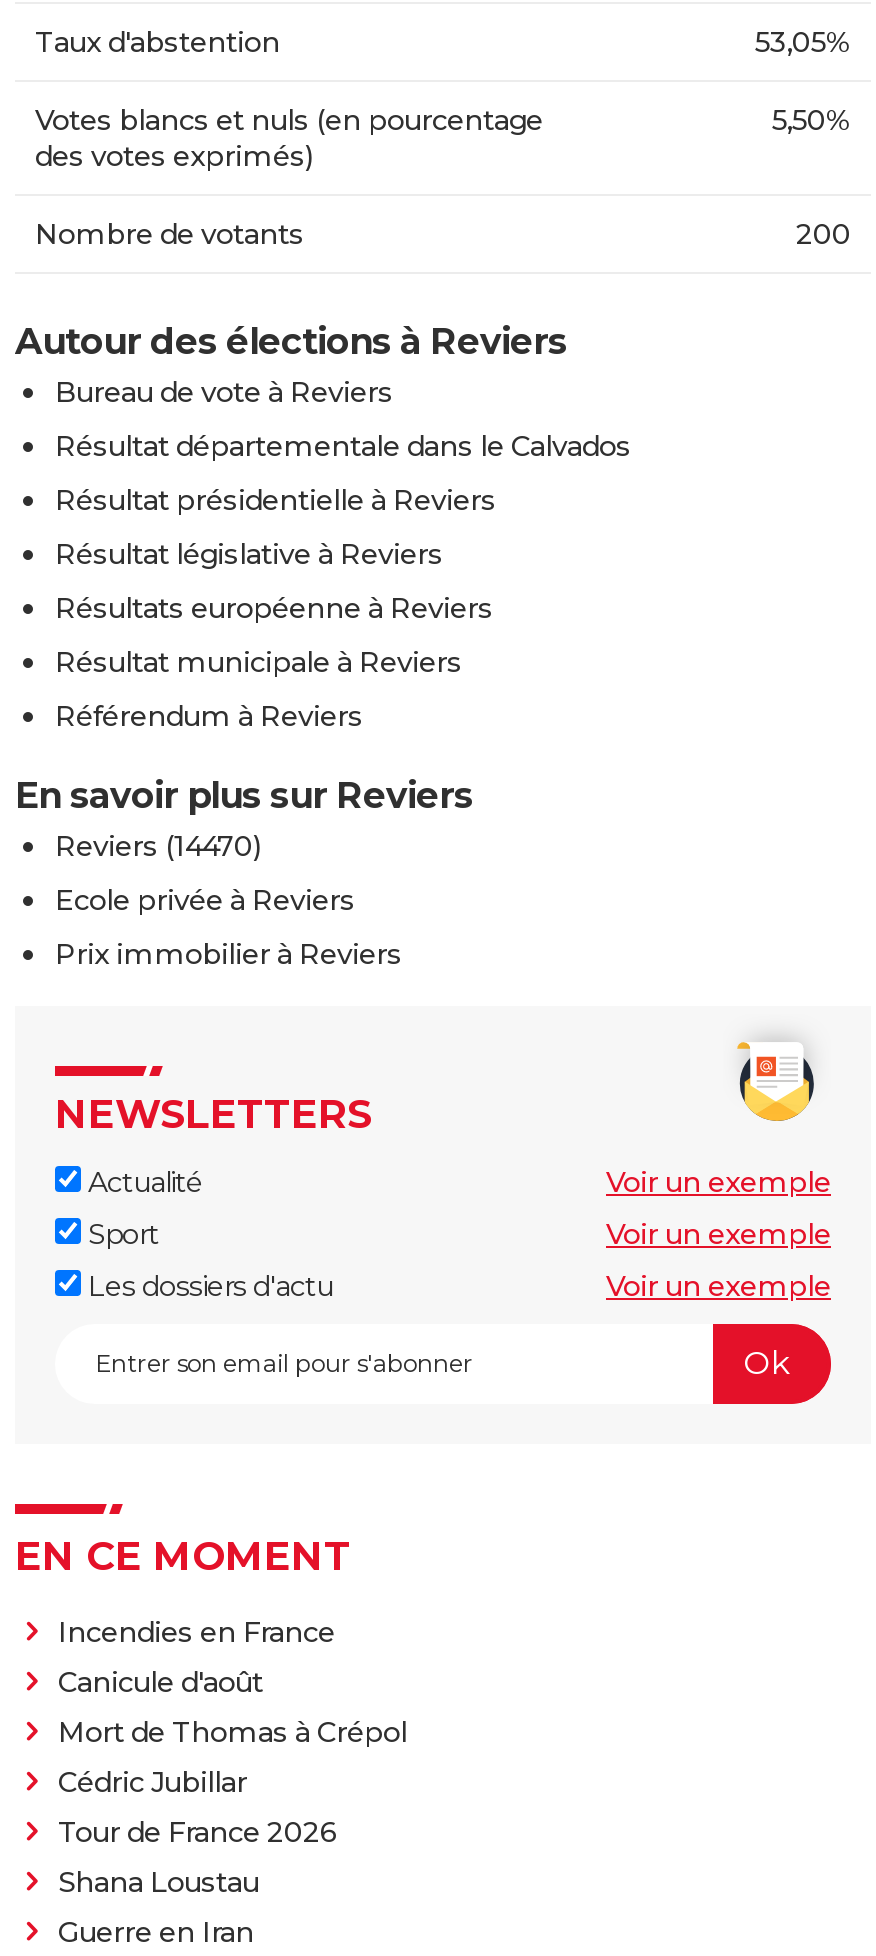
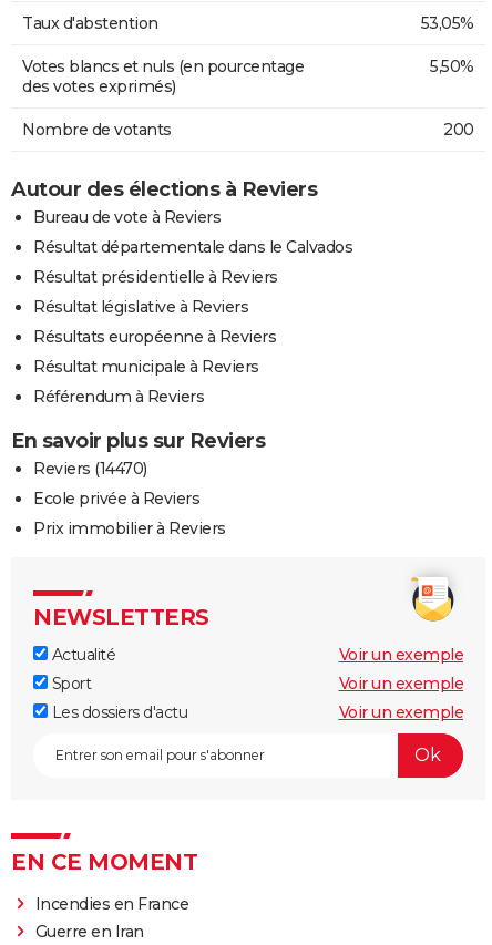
- Canicule d'août
- Mort de Thomas à Crépol
- Cédric Jubillar
- Tour de France 2026
- Shana Loustau
